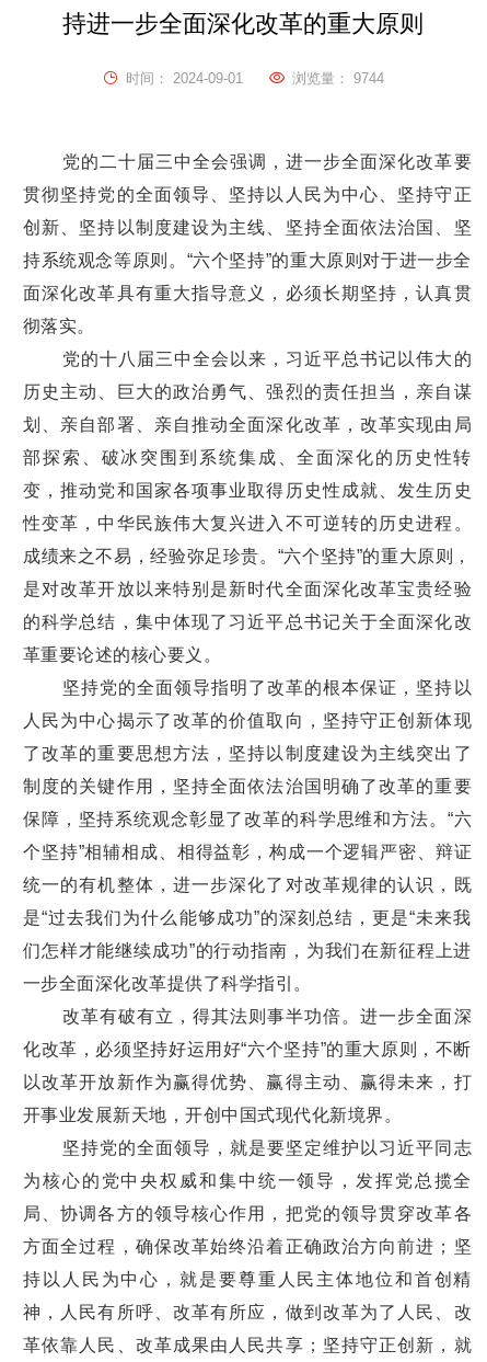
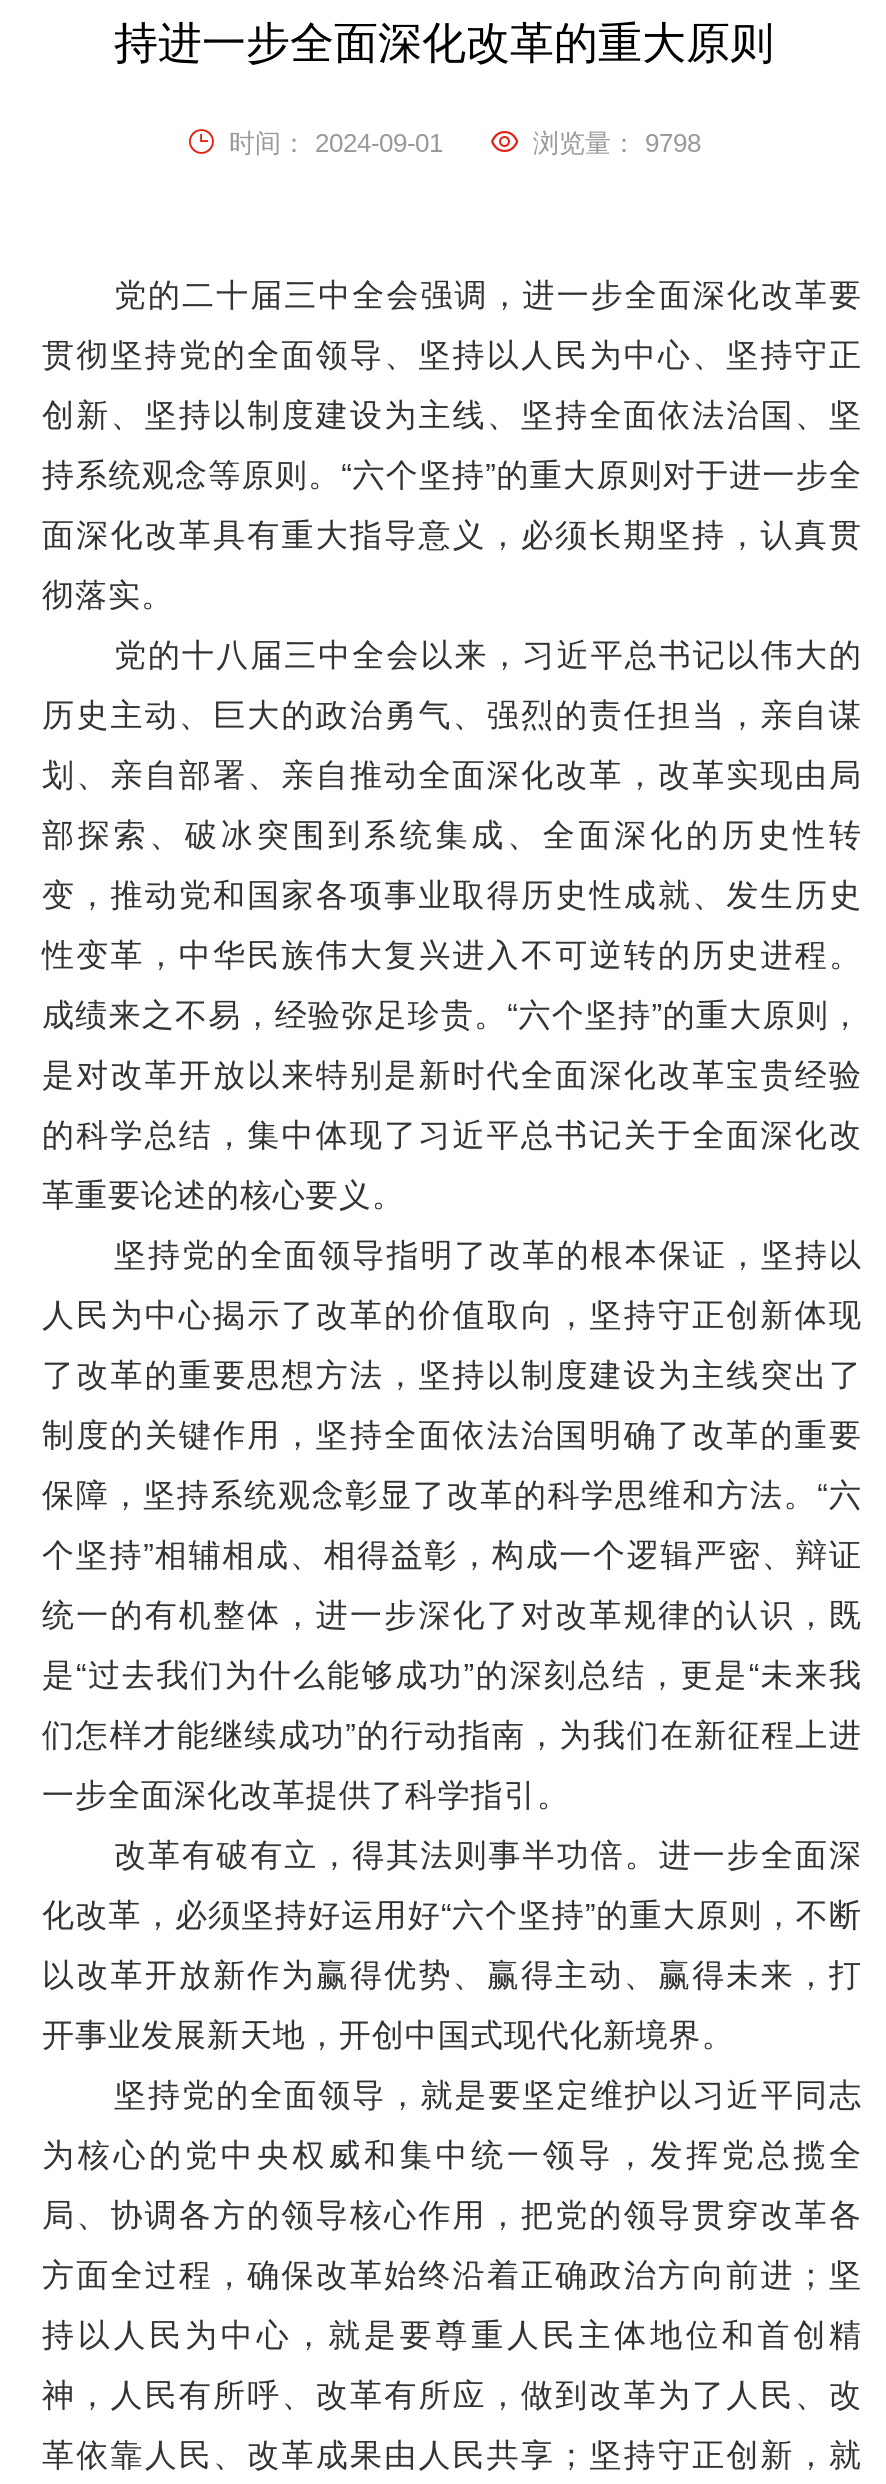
- 浏览量： 9744
+ 浏览量： 9798
